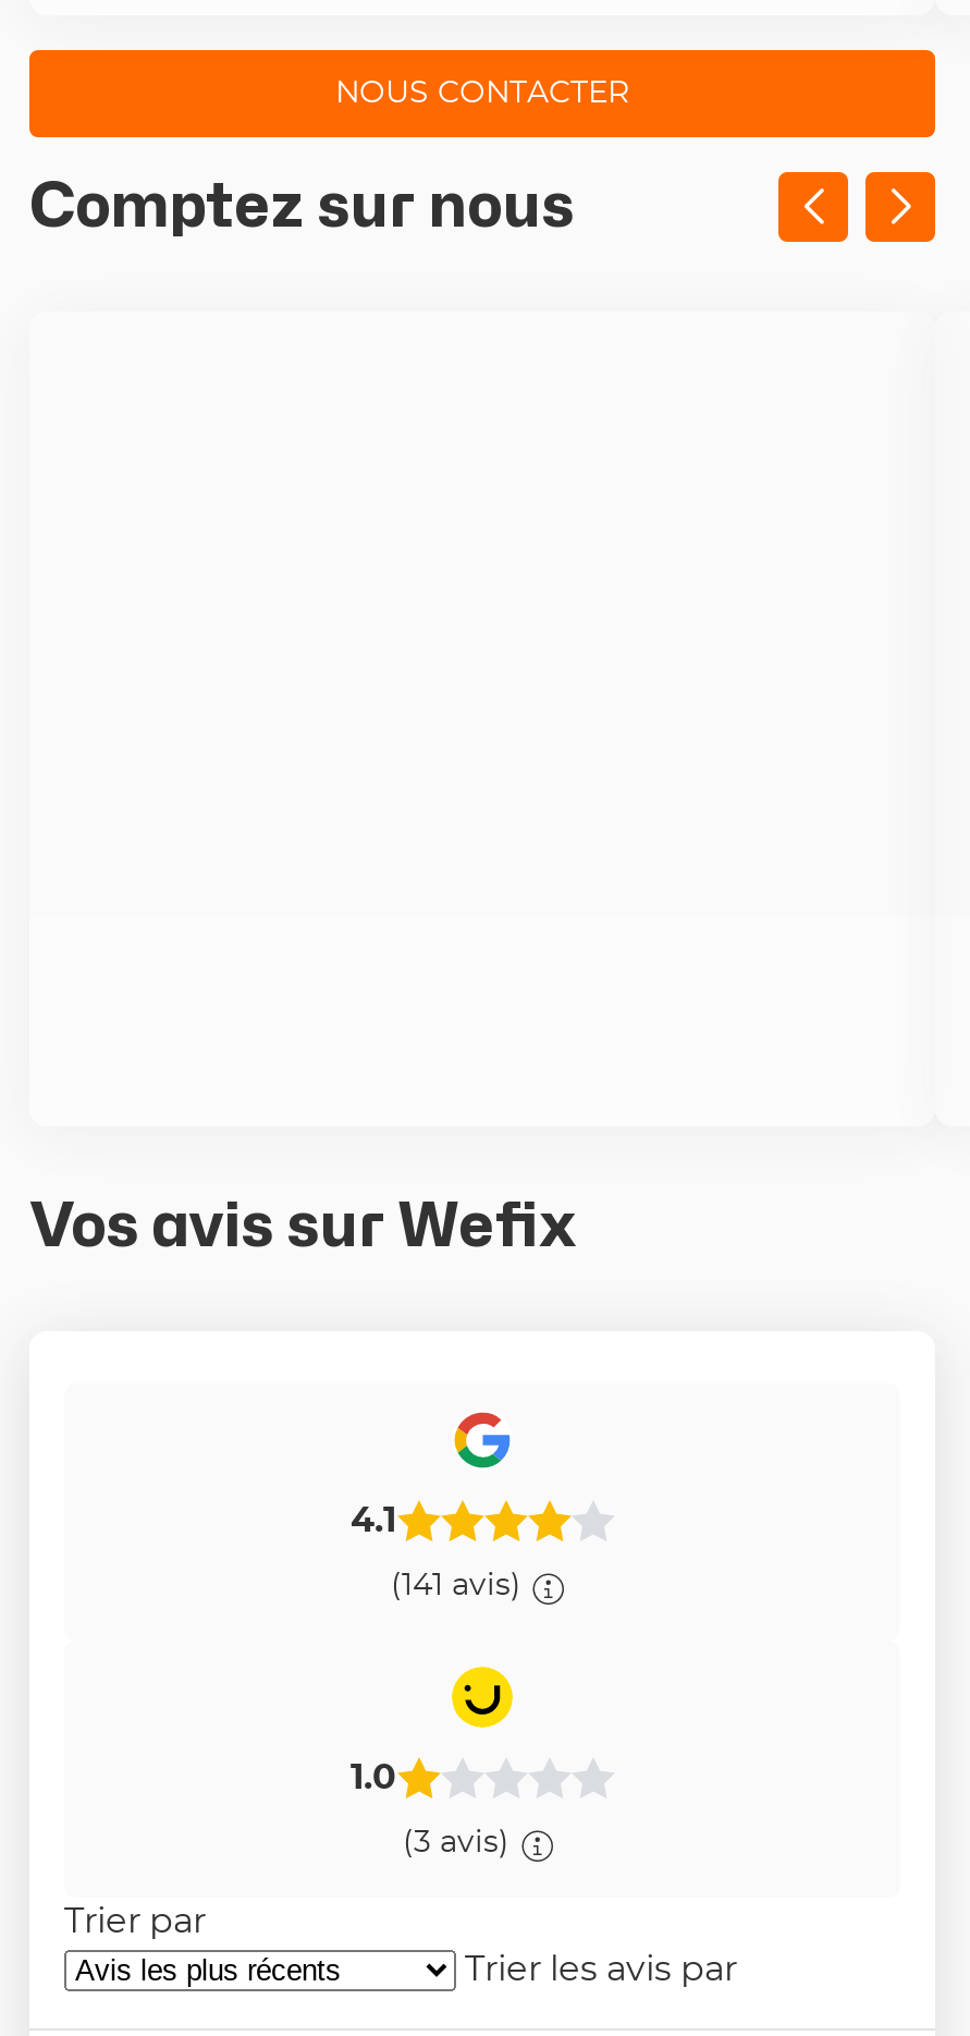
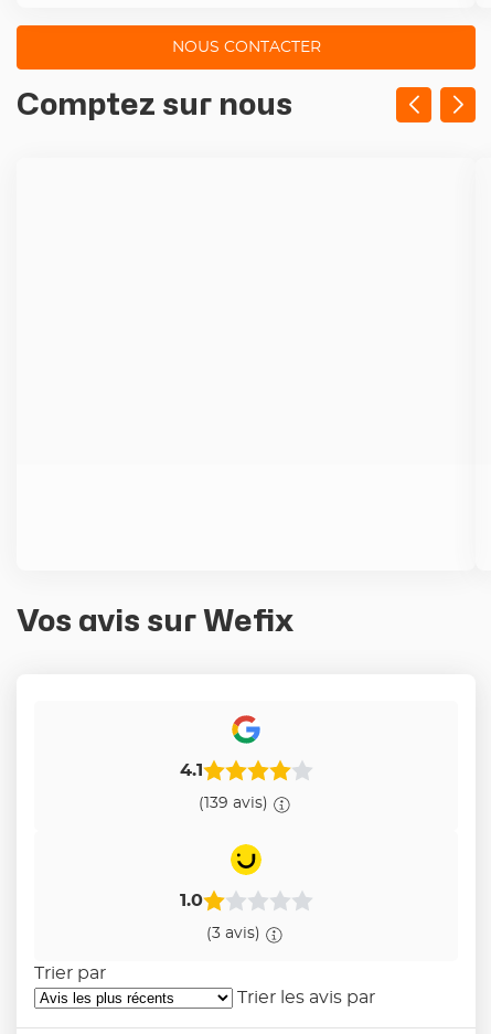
- (141 avis)
+ (139 avis)
